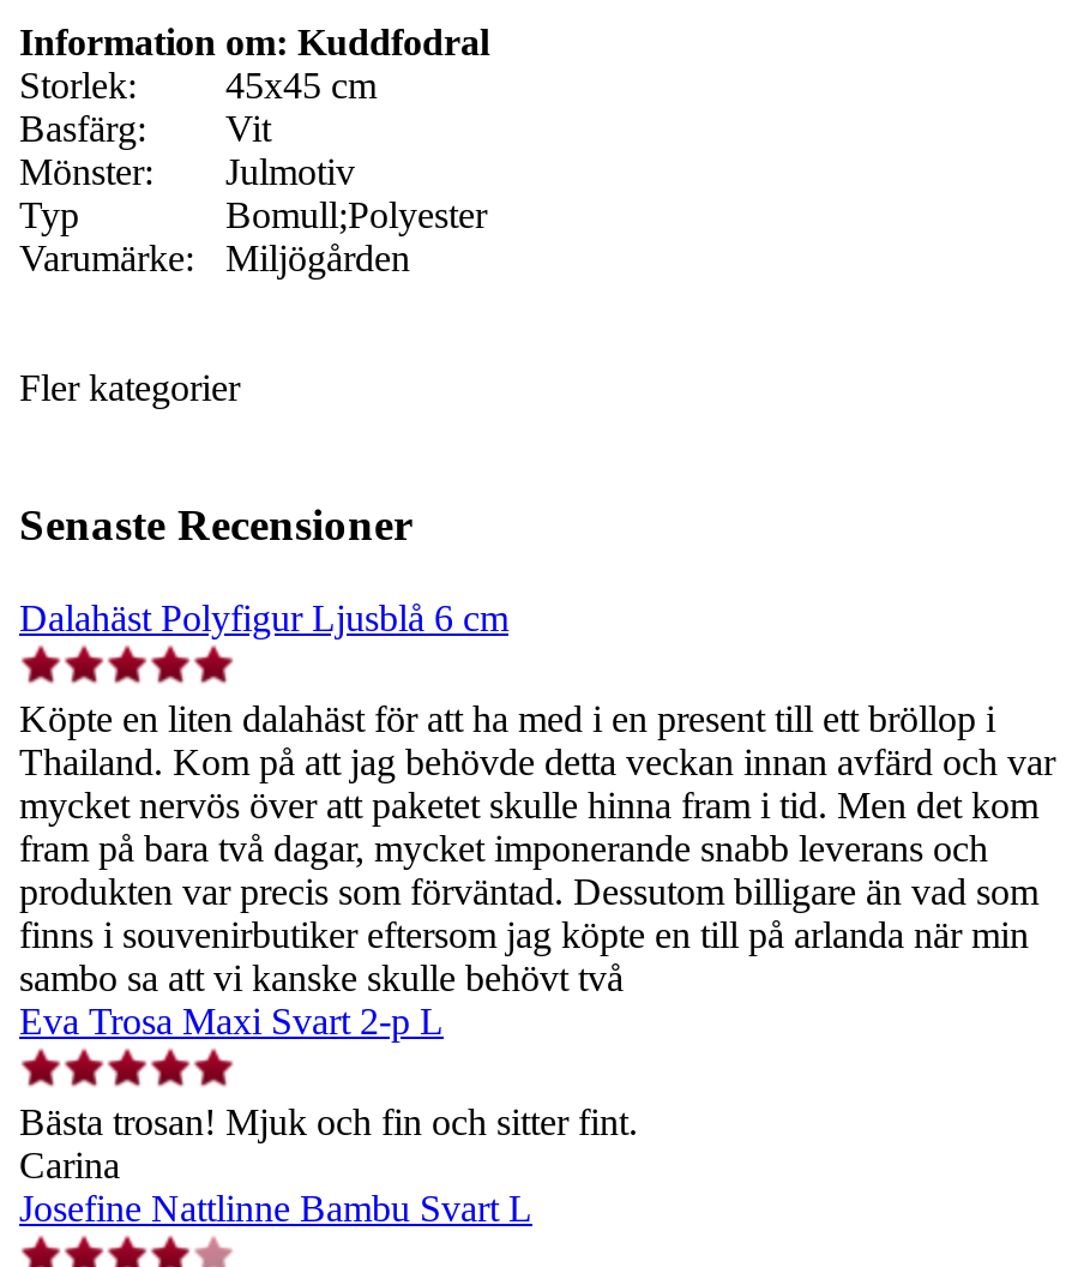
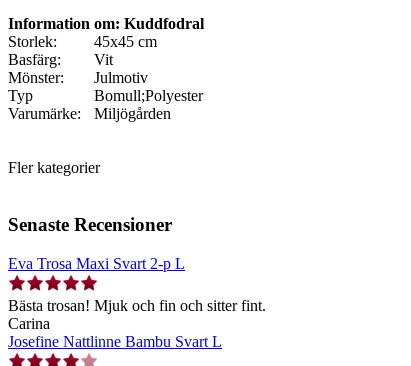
- Dalahäst Polyfigur Ljusblå 6 cm
- Köpte en liten dalahäst för att ha med i en present till ett bröllop i
- Thailand. Kom på att jag behövde detta veckan innan avfärd och var
- mycket nervös över att paketet skulle hinna fram i tid. Men det kom
- fram på bara två dagar, mycket imponerande snabb leverans och
- produkten var precis som förväntad. Dessutom billigare än vad som
- finns i souvenirbutiker eftersom jag köpte en till på arlanda när min
- sambo sa att vi kanske skulle behövt två
